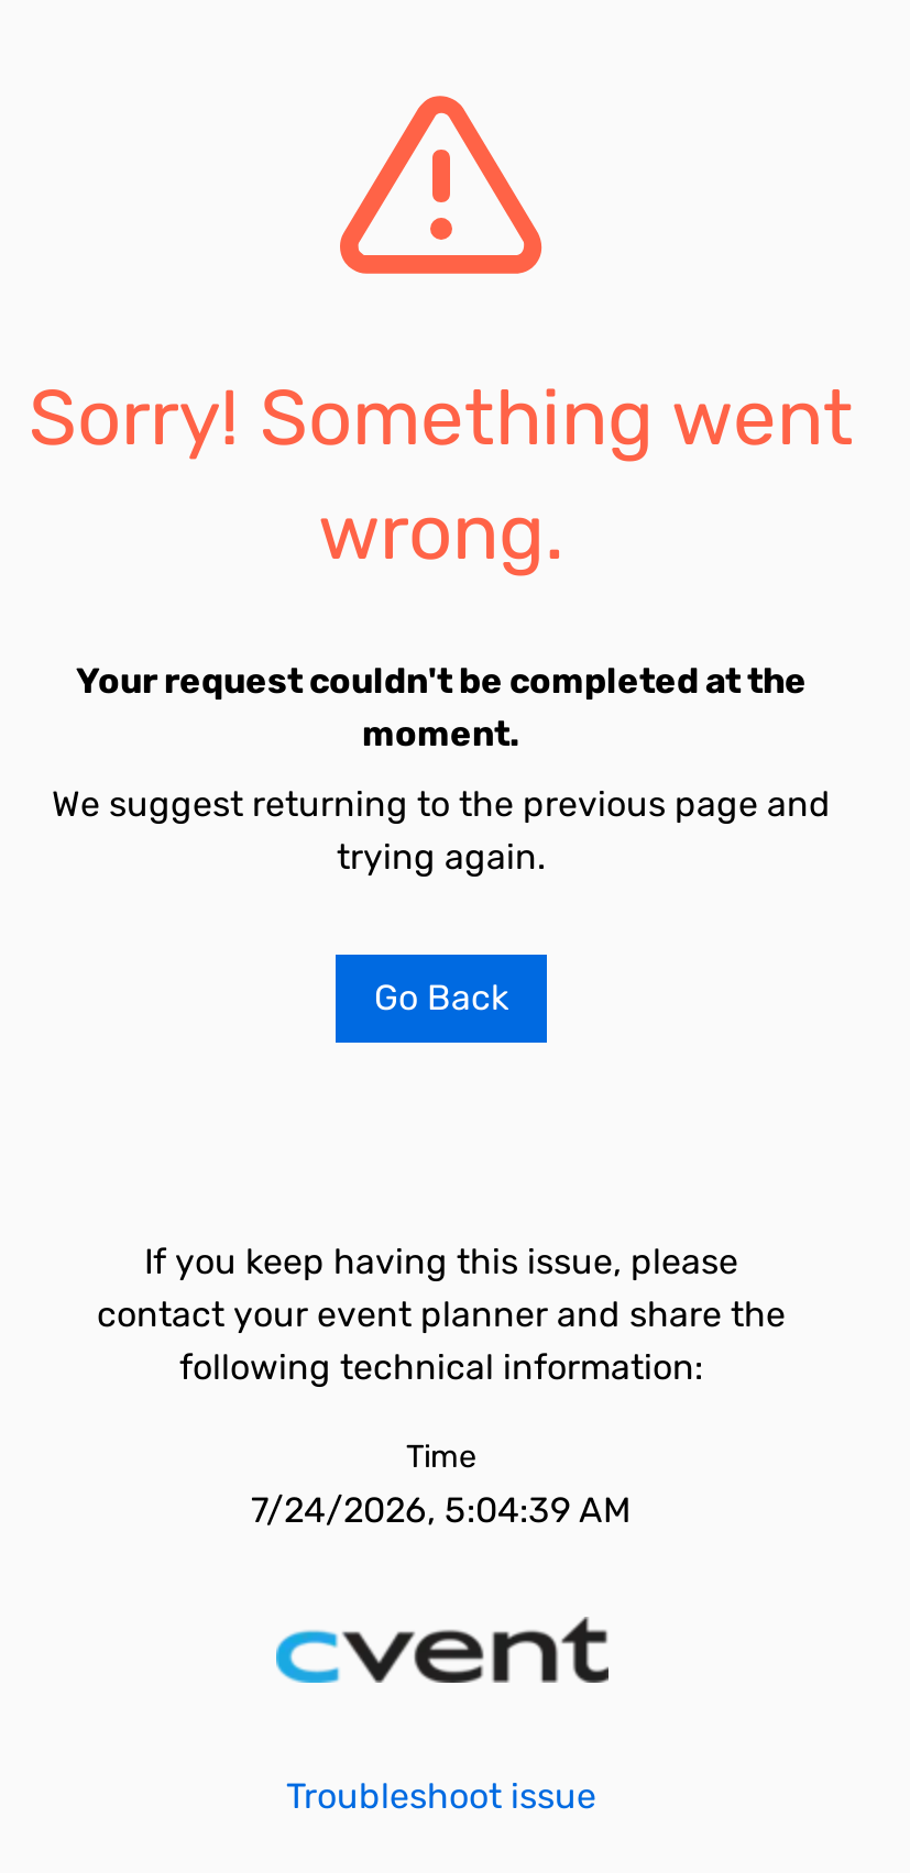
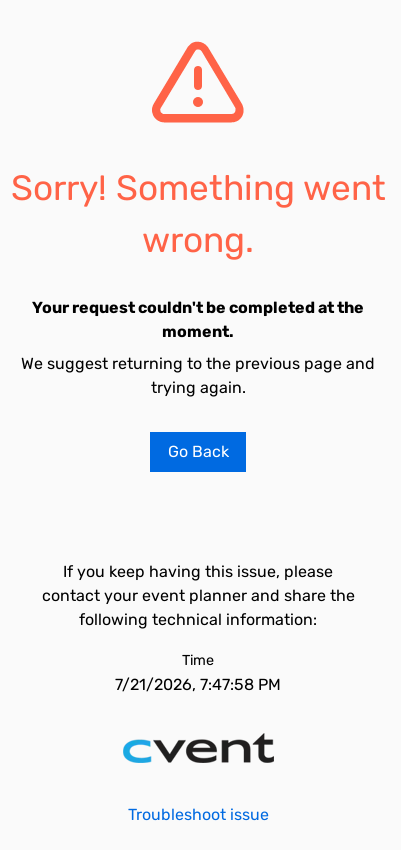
- 7/24/2026, 5:04:39 AM
+ 7/21/2026, 7:47:58 PM
